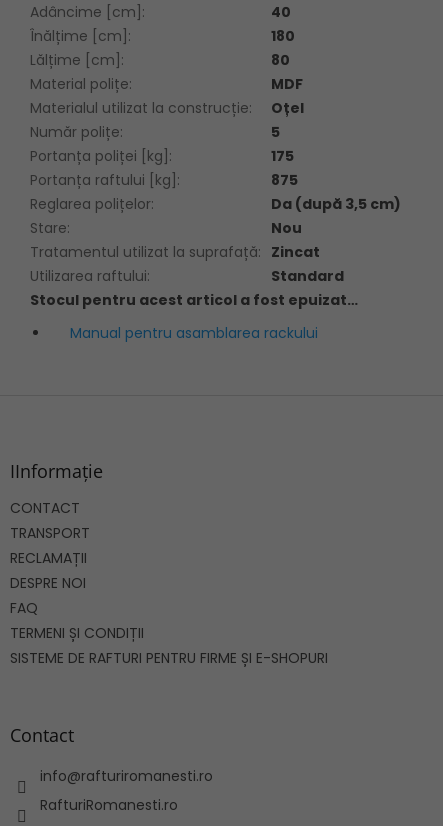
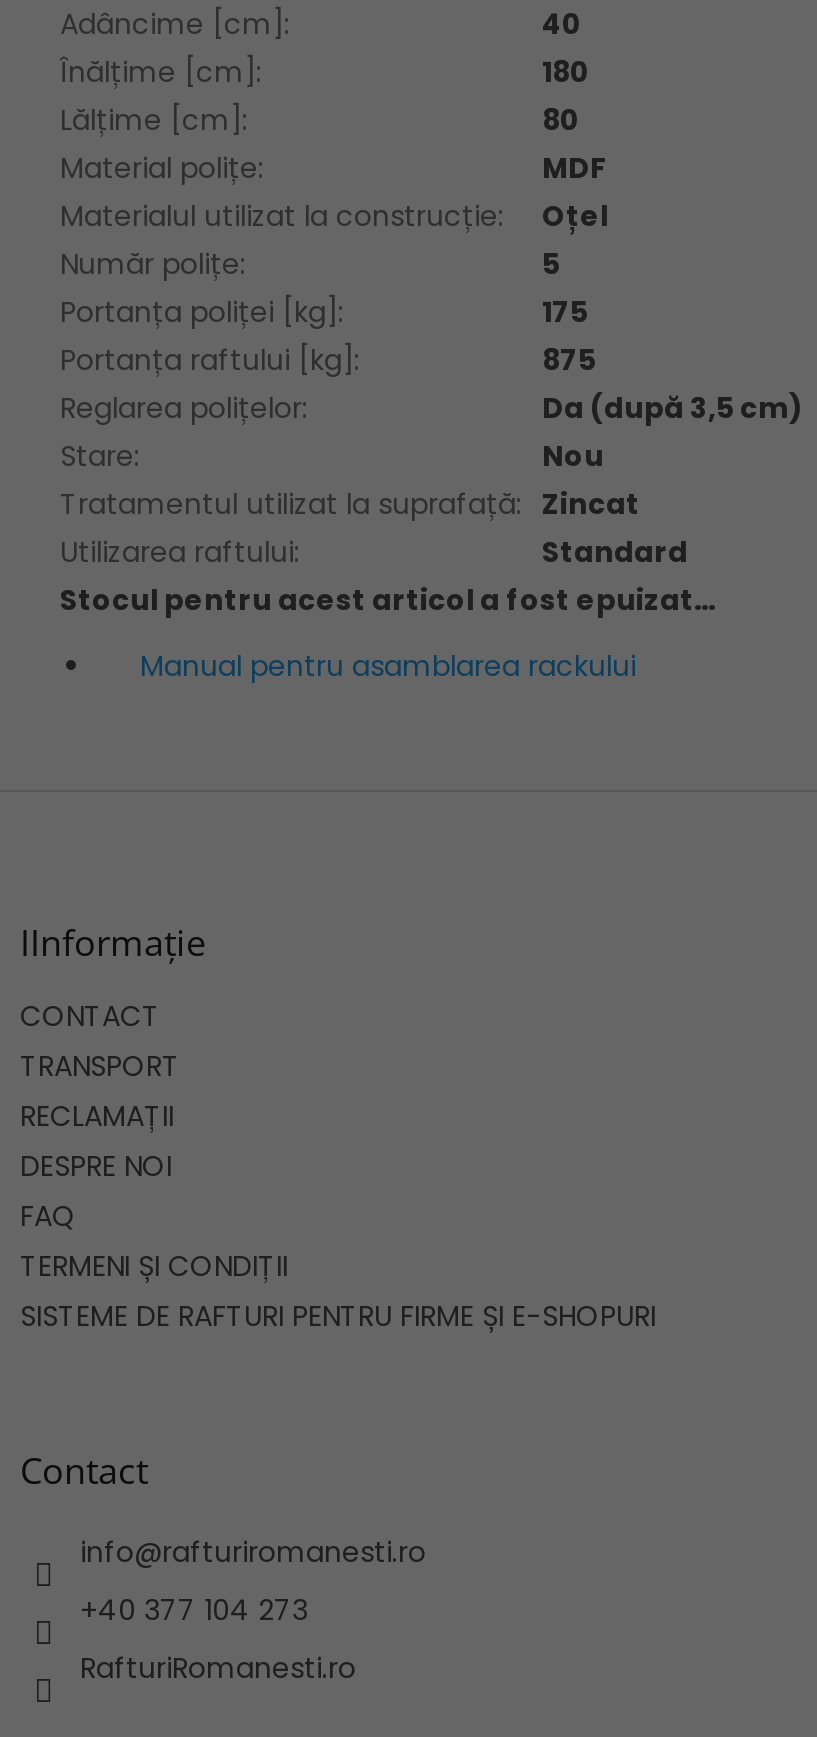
+ +40 377 104 273
